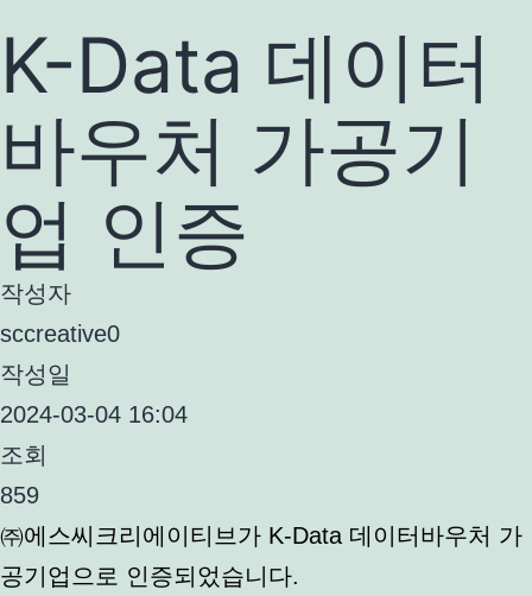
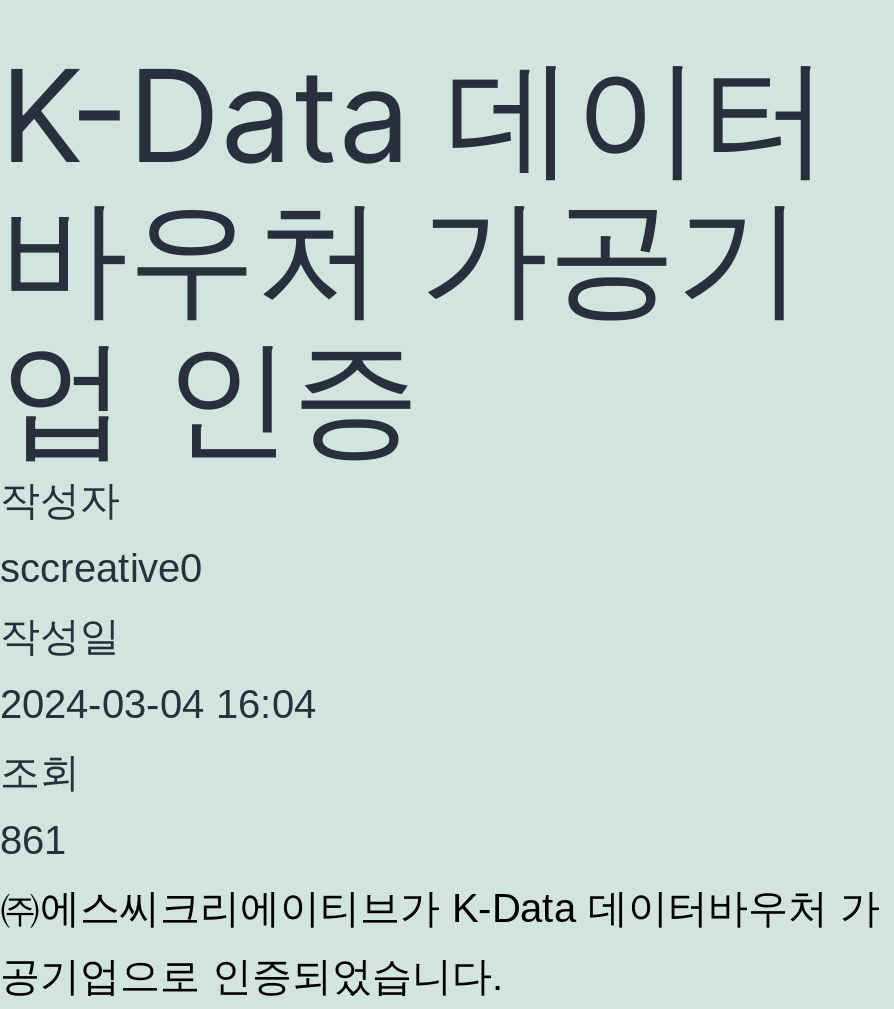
- 859
+ 861
